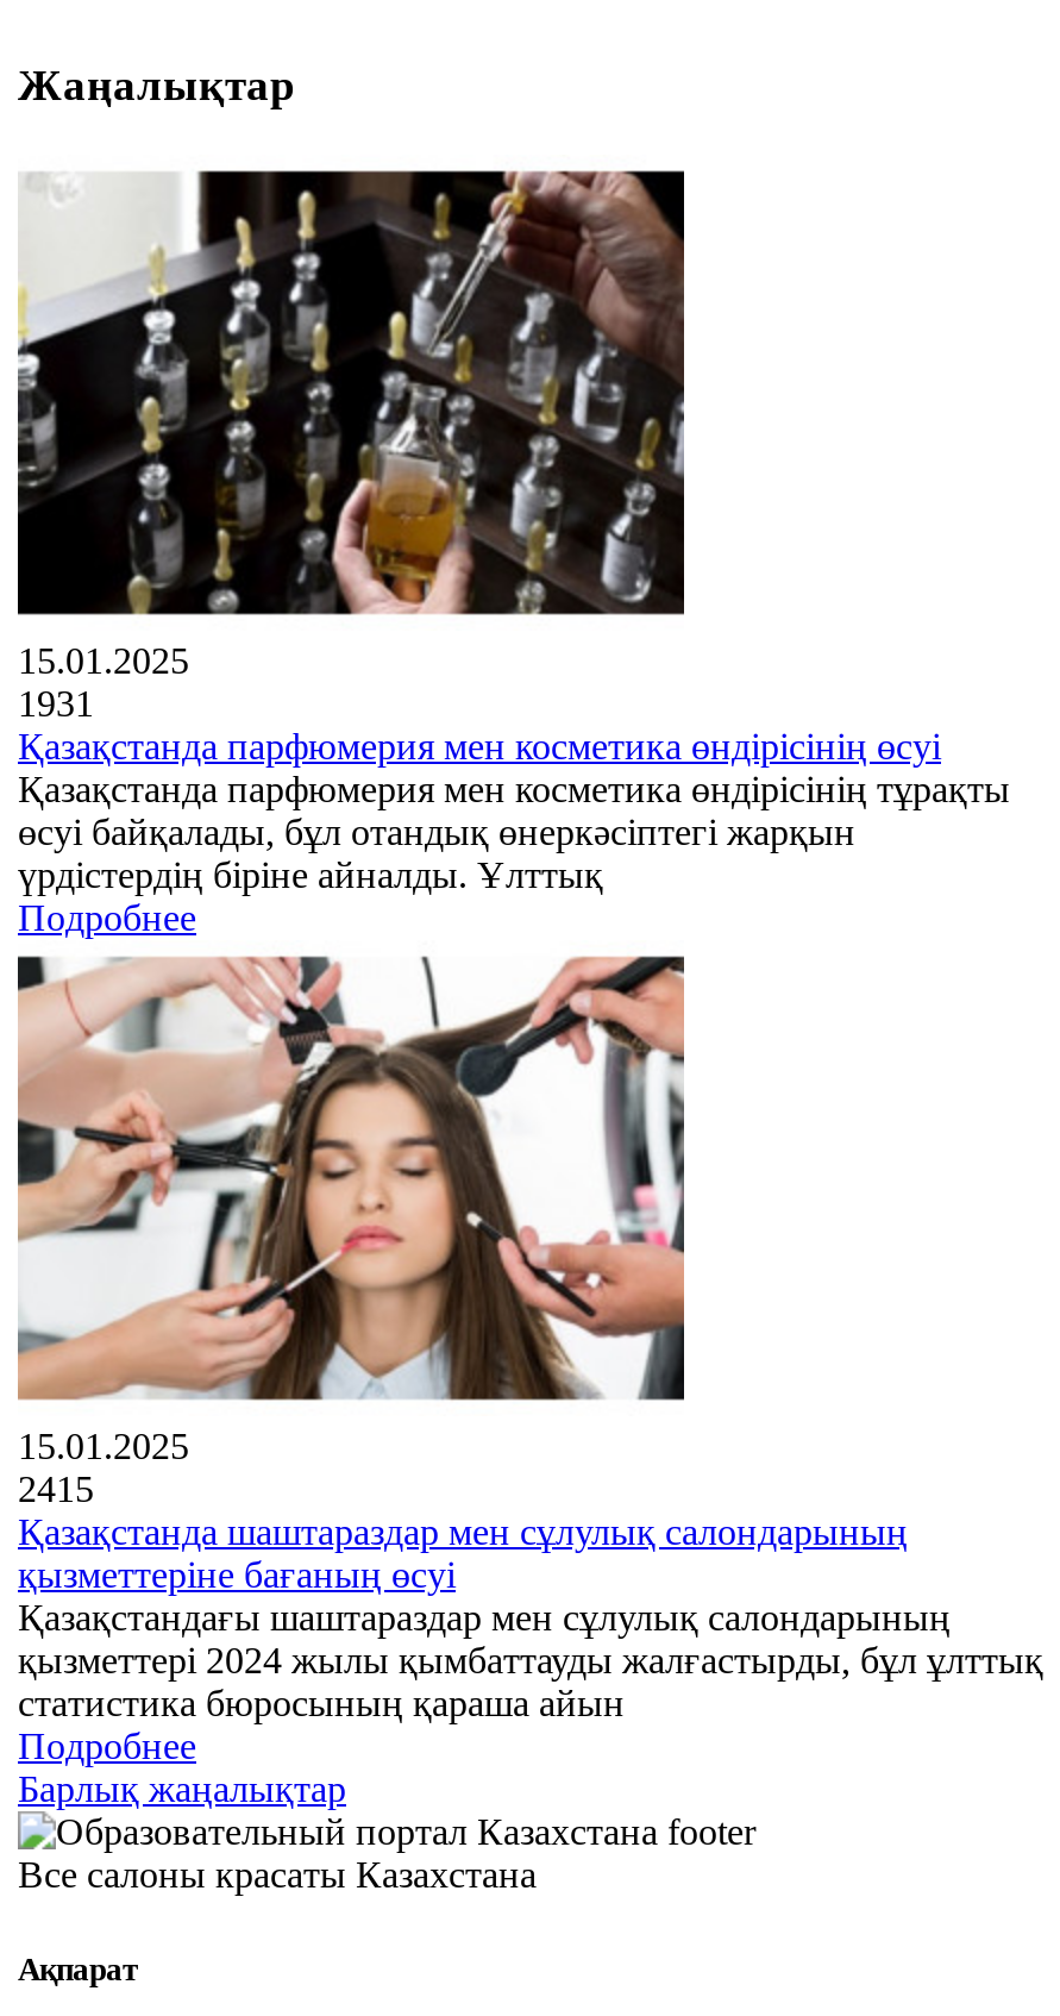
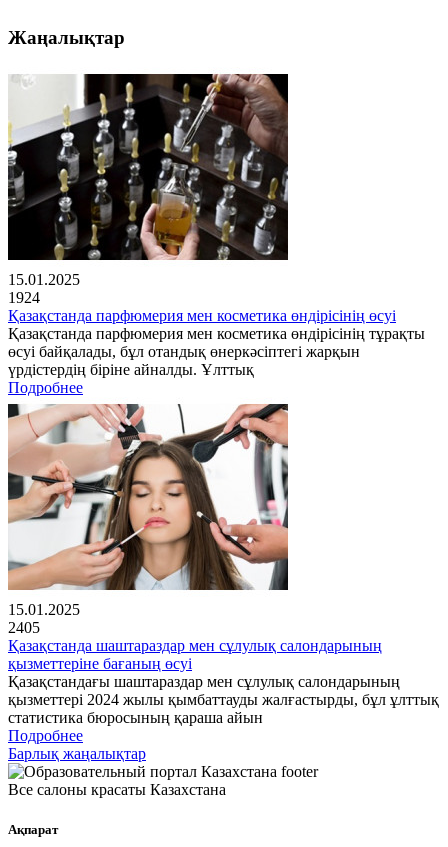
- 1931
+ 1924

- 2415
+ 2405
